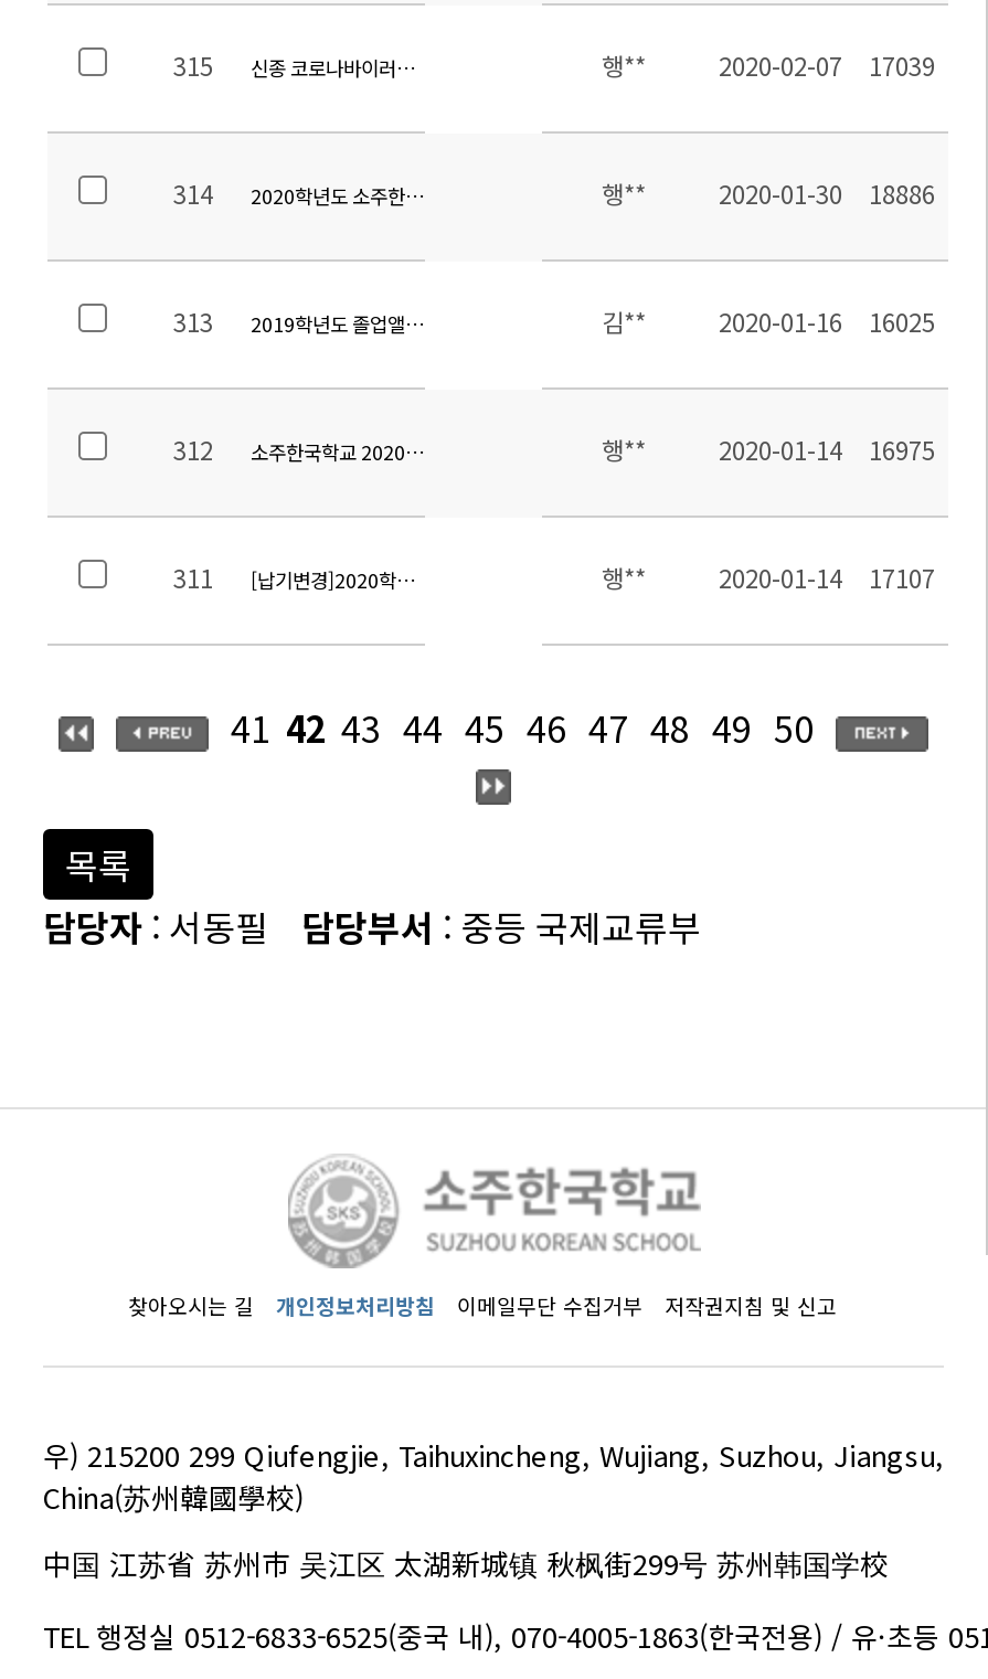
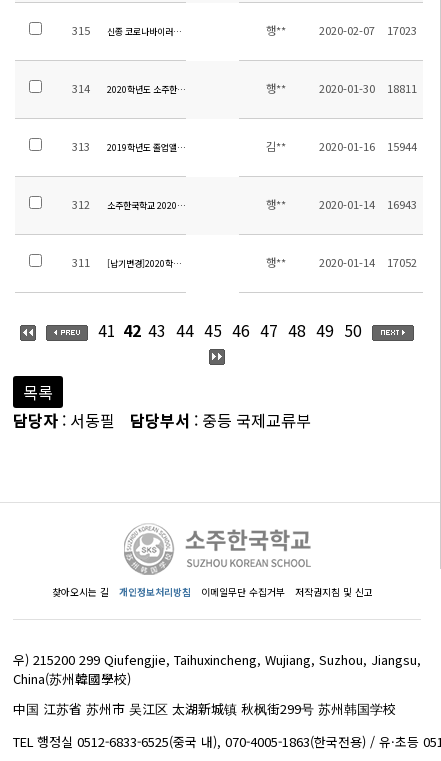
- 2020-02-07 17039
+ 2020-02-07 17023

- 18886
+ 18811

- 2020-01-16 16025
+ 2020-01-16 15944

- 2020-01-14 16975
+ 2020-01-14 16943

- 2020-01-14 17107
+ 2020-01-14 17052
